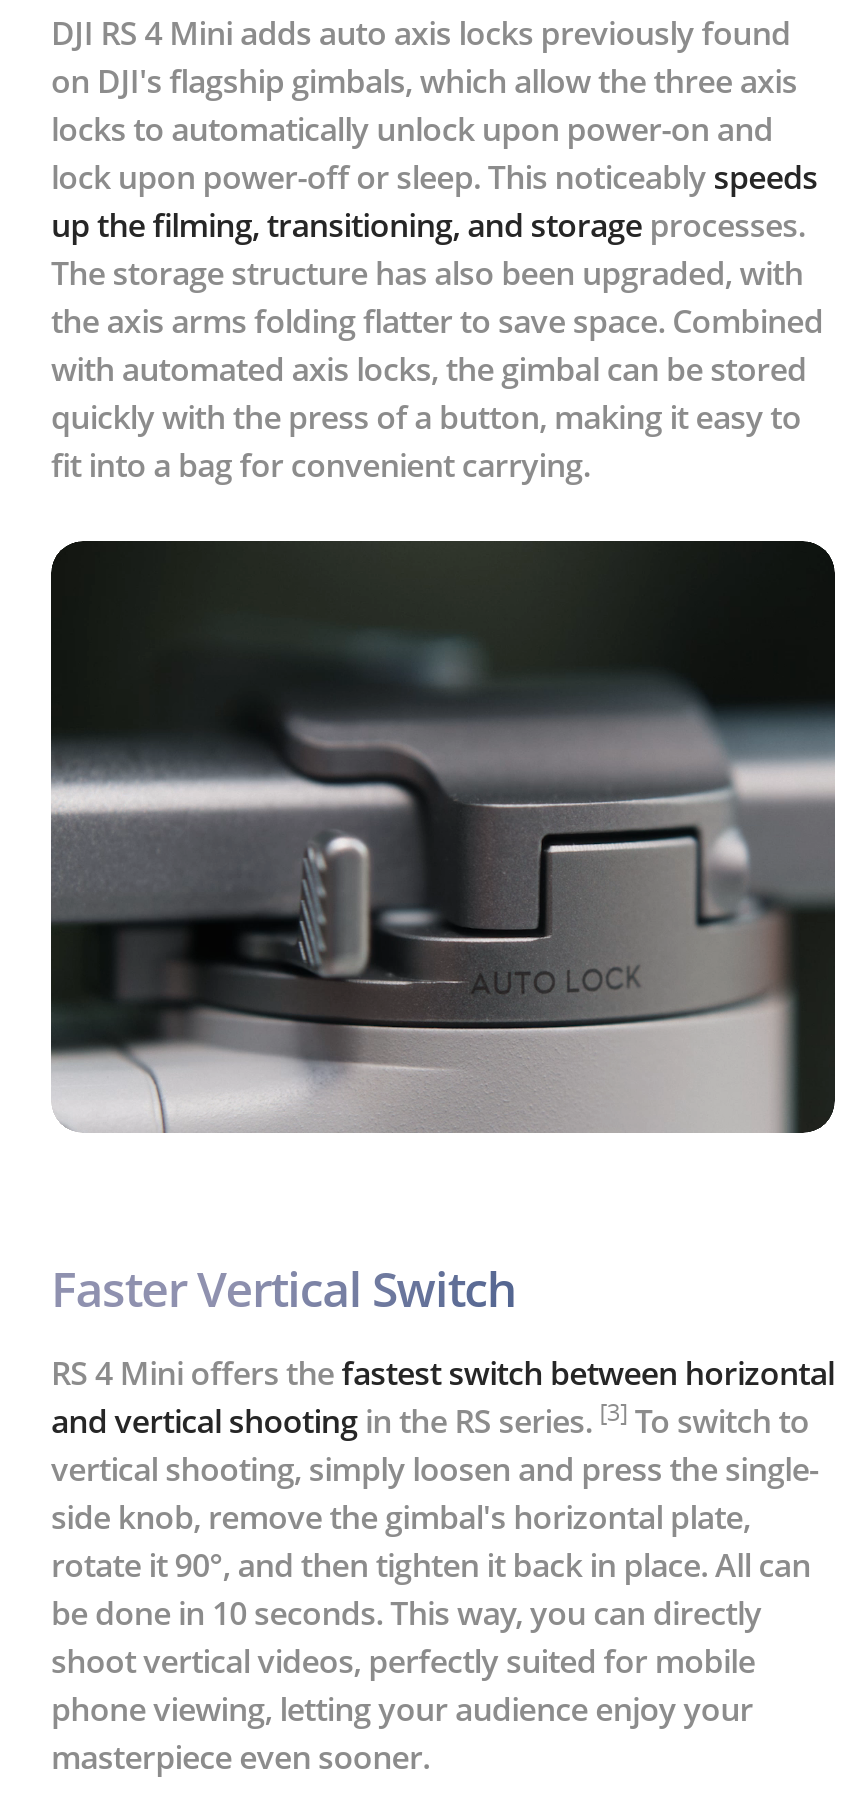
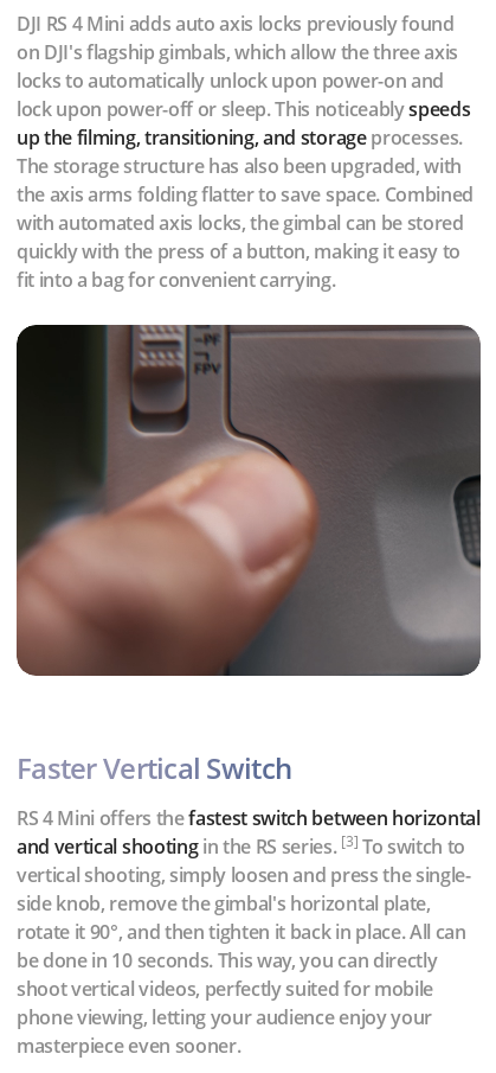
- [image]
+ [image]
